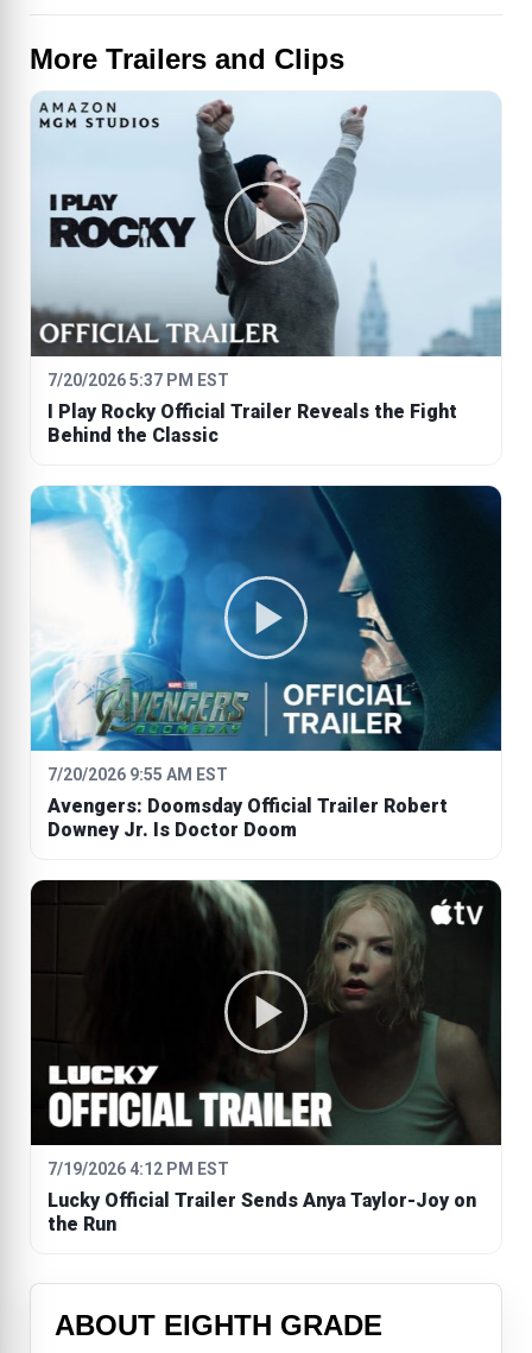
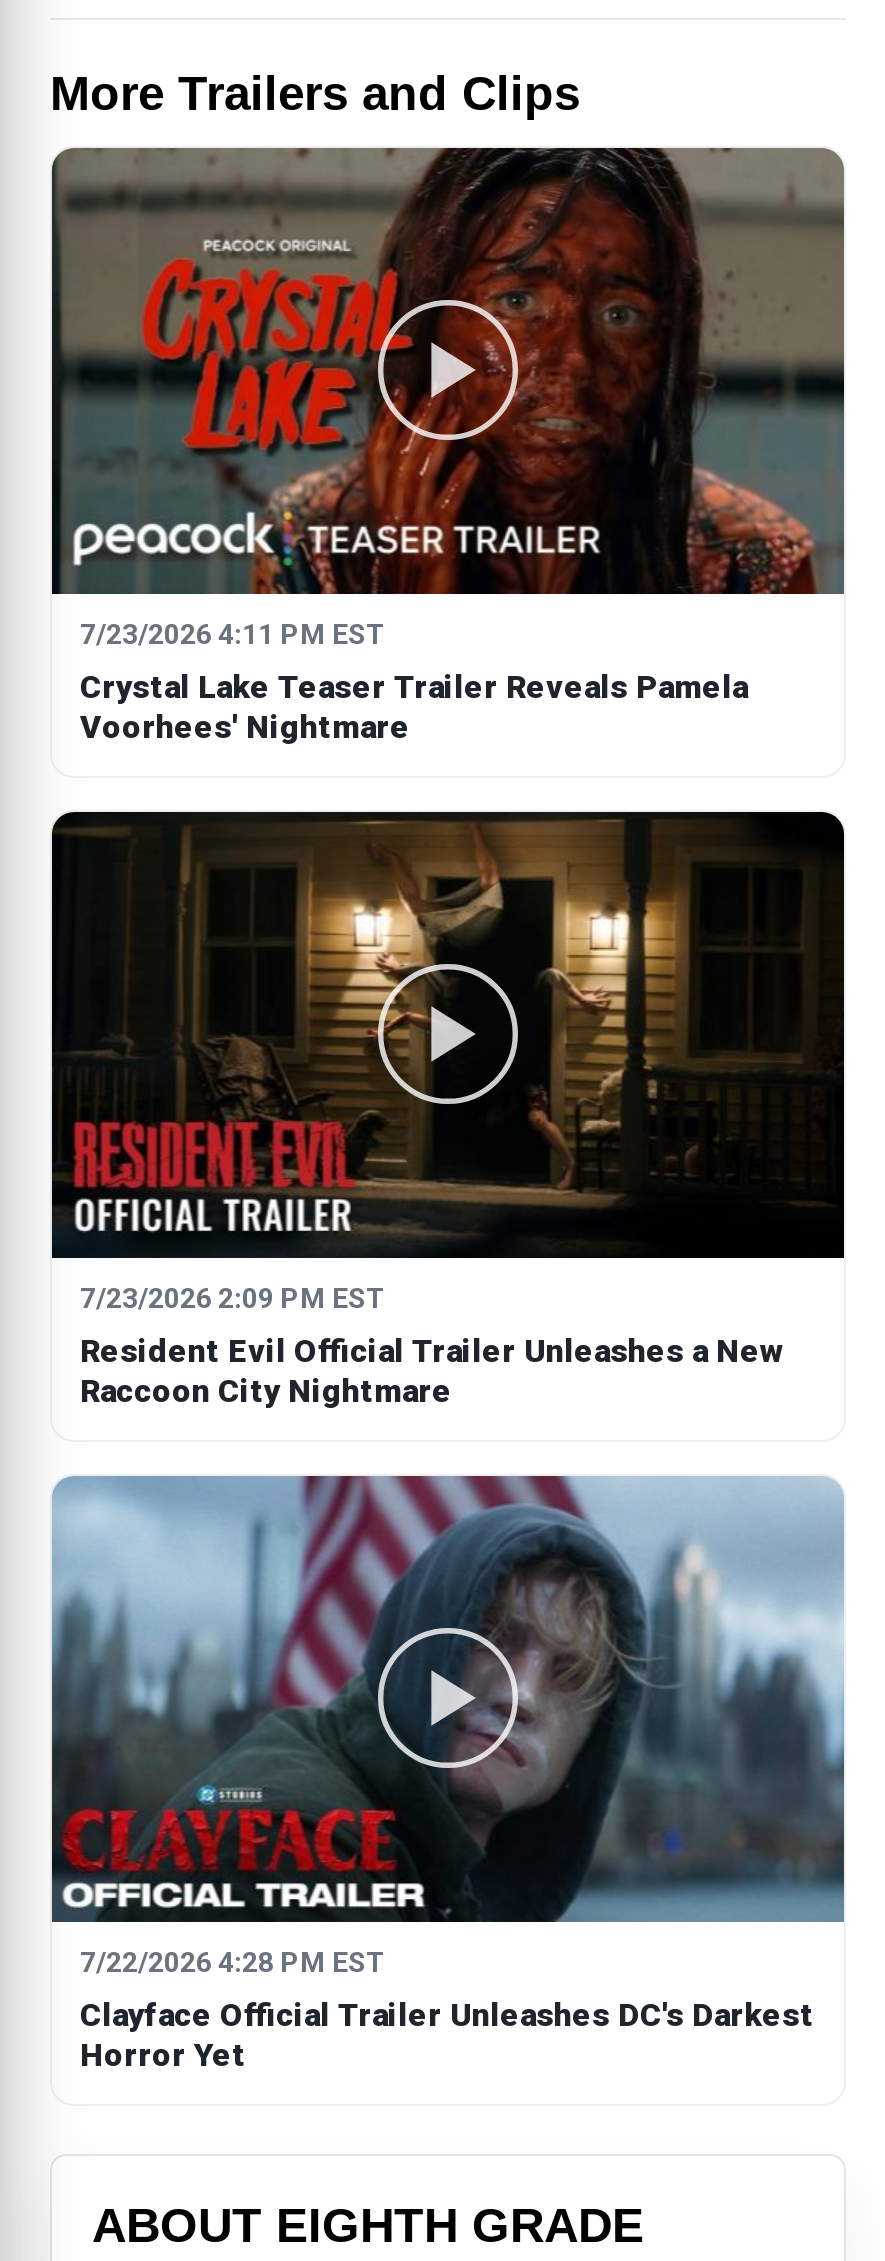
- [image]
- 7/20/2026 5:37 PM EST
+ [image]
+ 7/23/2026 4:11 PM EST

- I Play Rocky Official Trailer Reveals the Fight
- Behind the Classic
+ Crystal Lake Teaser Trailer Reveals Pamela
+ Voorhees' Nightmare

- [image]
- 7/20/2026 9:55 AM EST
+ [image]
+ 7/23/2026 2:09 PM EST

- Avengers: Doomsday Official Trailer Robert
- Downey Jr. Is Doctor Doom
+ Resident Evil Official Trailer Unleashes a New
+ Raccoon City Nightmare

- [image]
- 7/19/2026 4:12 PM EST
+ [image]
+ 7/22/2026 4:28 PM EST

- Lucky Official Trailer Sends Anya Taylor-Joy on
- the Run
+ Clayface Official Trailer Unleashes DC's Darkest
+ Horror Yet
